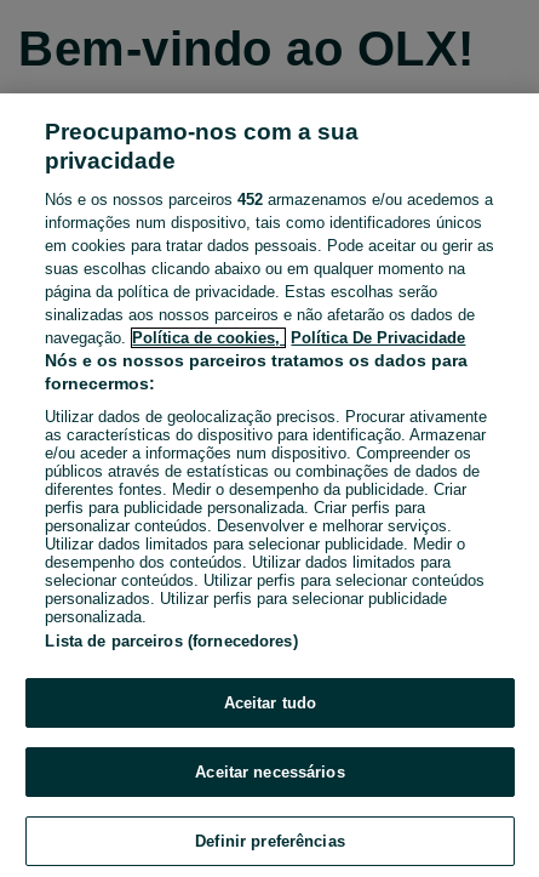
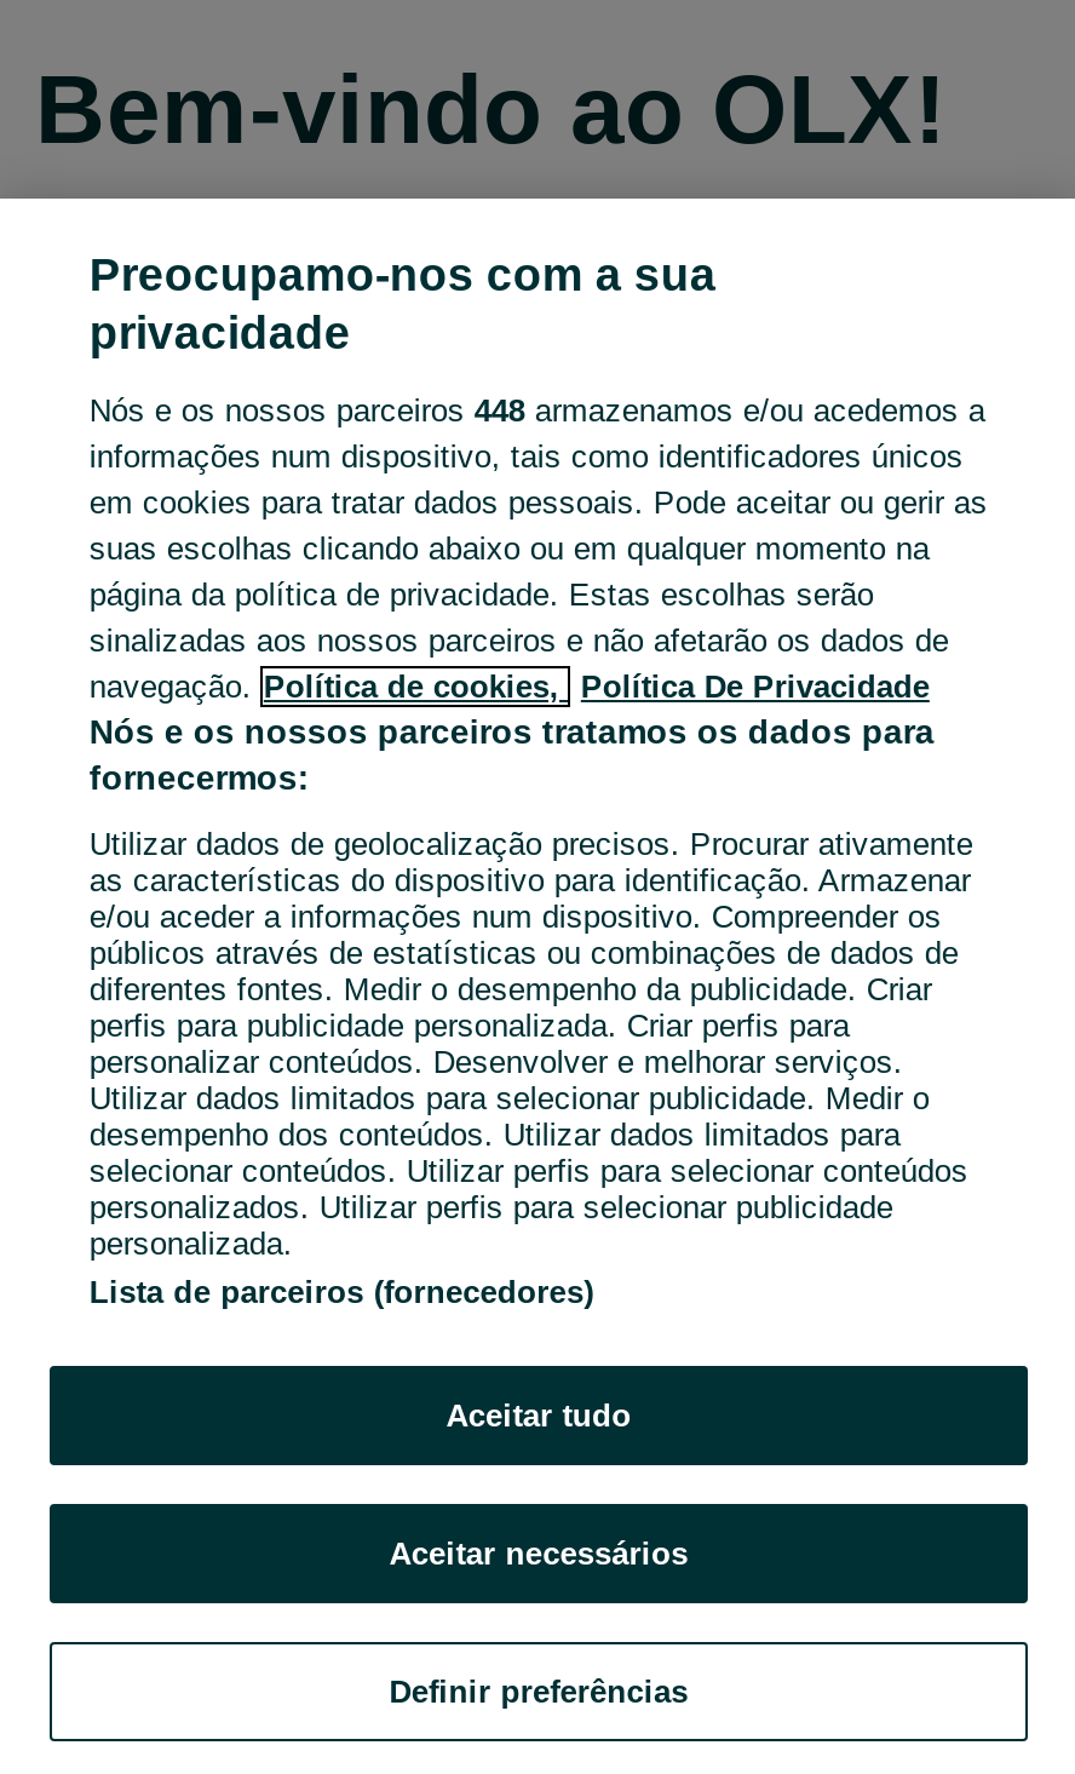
- Nós e os nossos parceiros 452 armazenamos e/ou acedemos a
+ Nós e os nossos parceiros 448 armazenamos e/ou acedemos a
